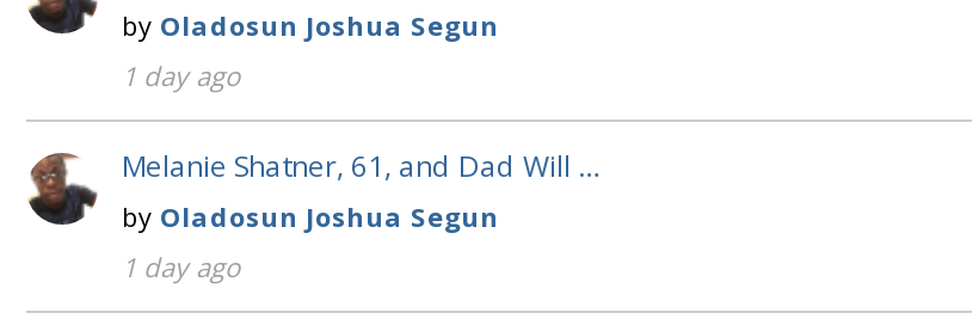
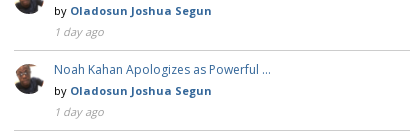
- Melanie Shatner, 61, and Dad Will …
+ Noah Kahan Apologizes as Powerful …
